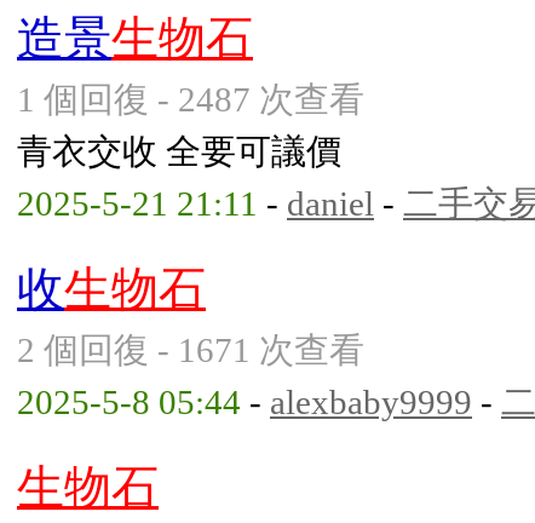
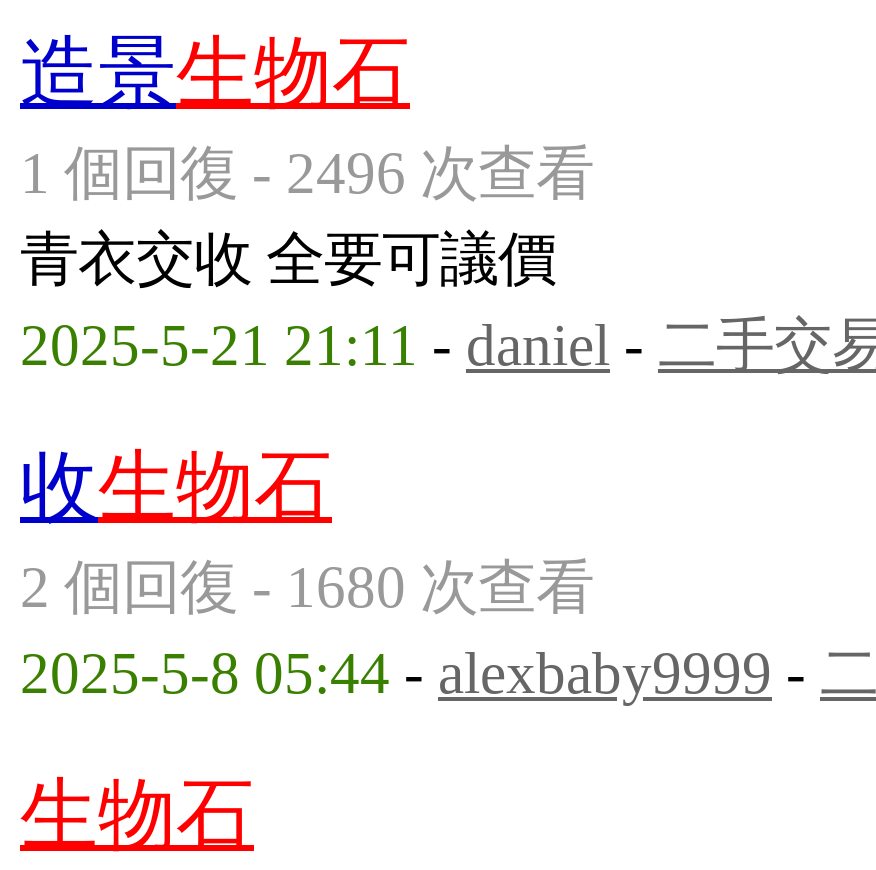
- 1 個回復 - 2487 次查看
+ 1 個回復 - 2496 次查看

- 2 個回復 - 1671 次查看
+ 2 個回復 - 1680 次查看
